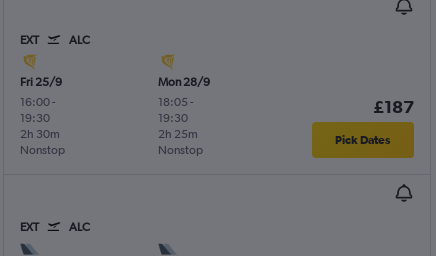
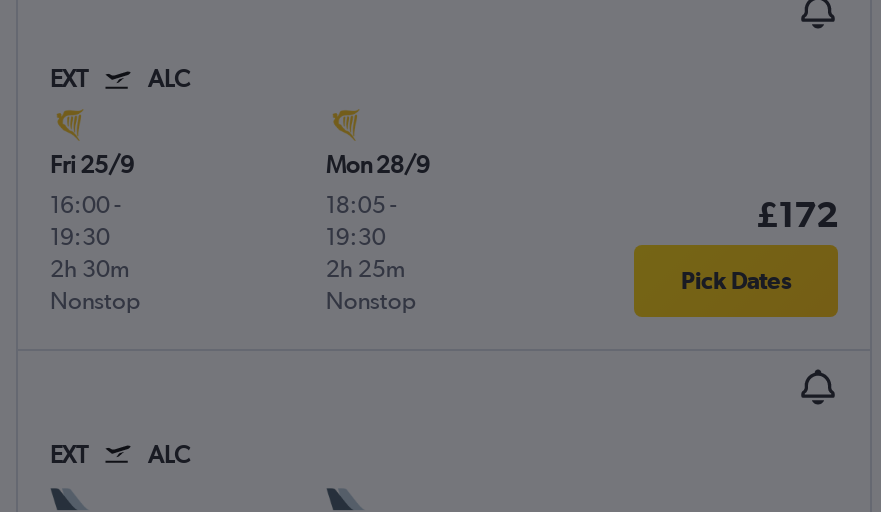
- £187
+ £172
